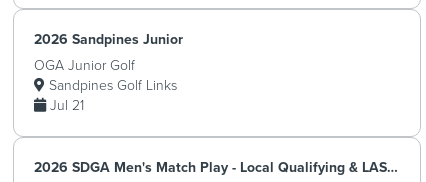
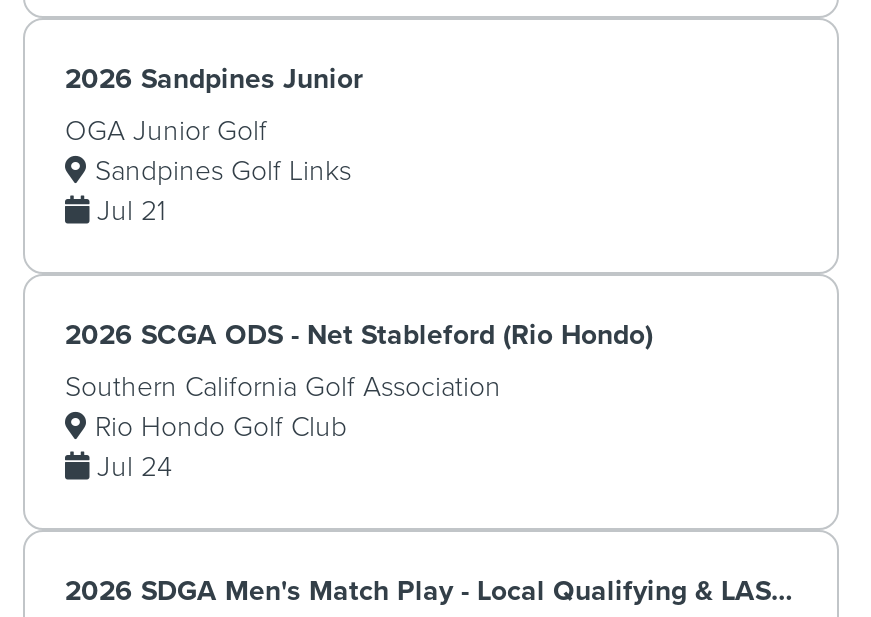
+ 2026 SCGA ODS - Net Stableford (Rio Hondo)
+ Southern California Golf Association
+ Rio Hondo Golf Club
+ Jul 24
